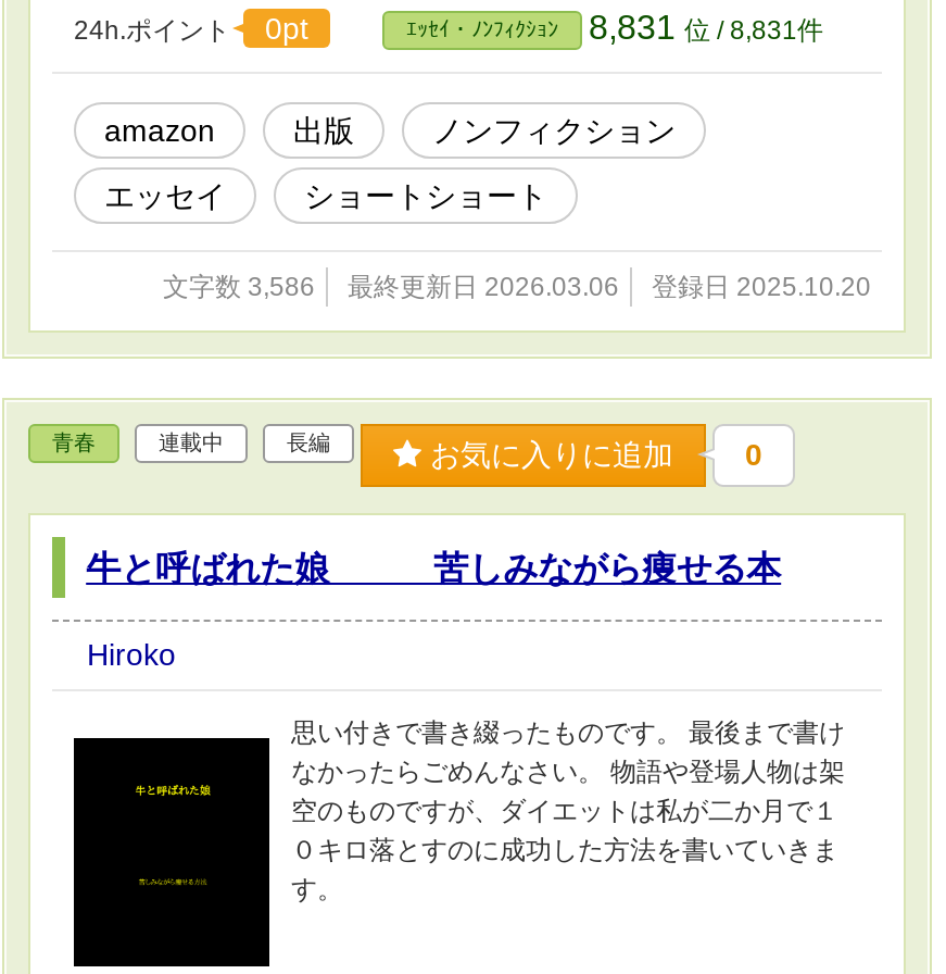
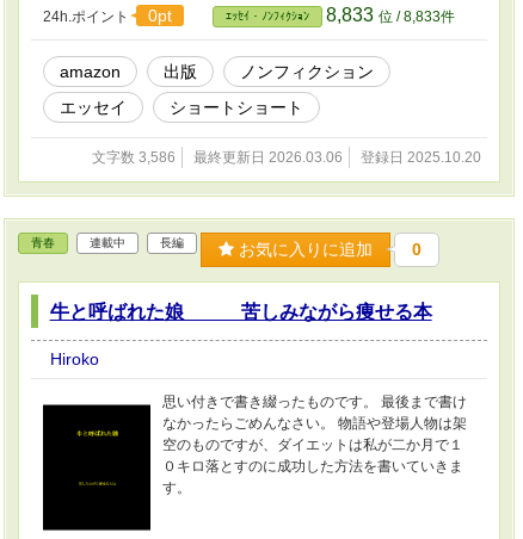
- 8,831位 / 8,831件
+ 8,833位 / 8,833件
